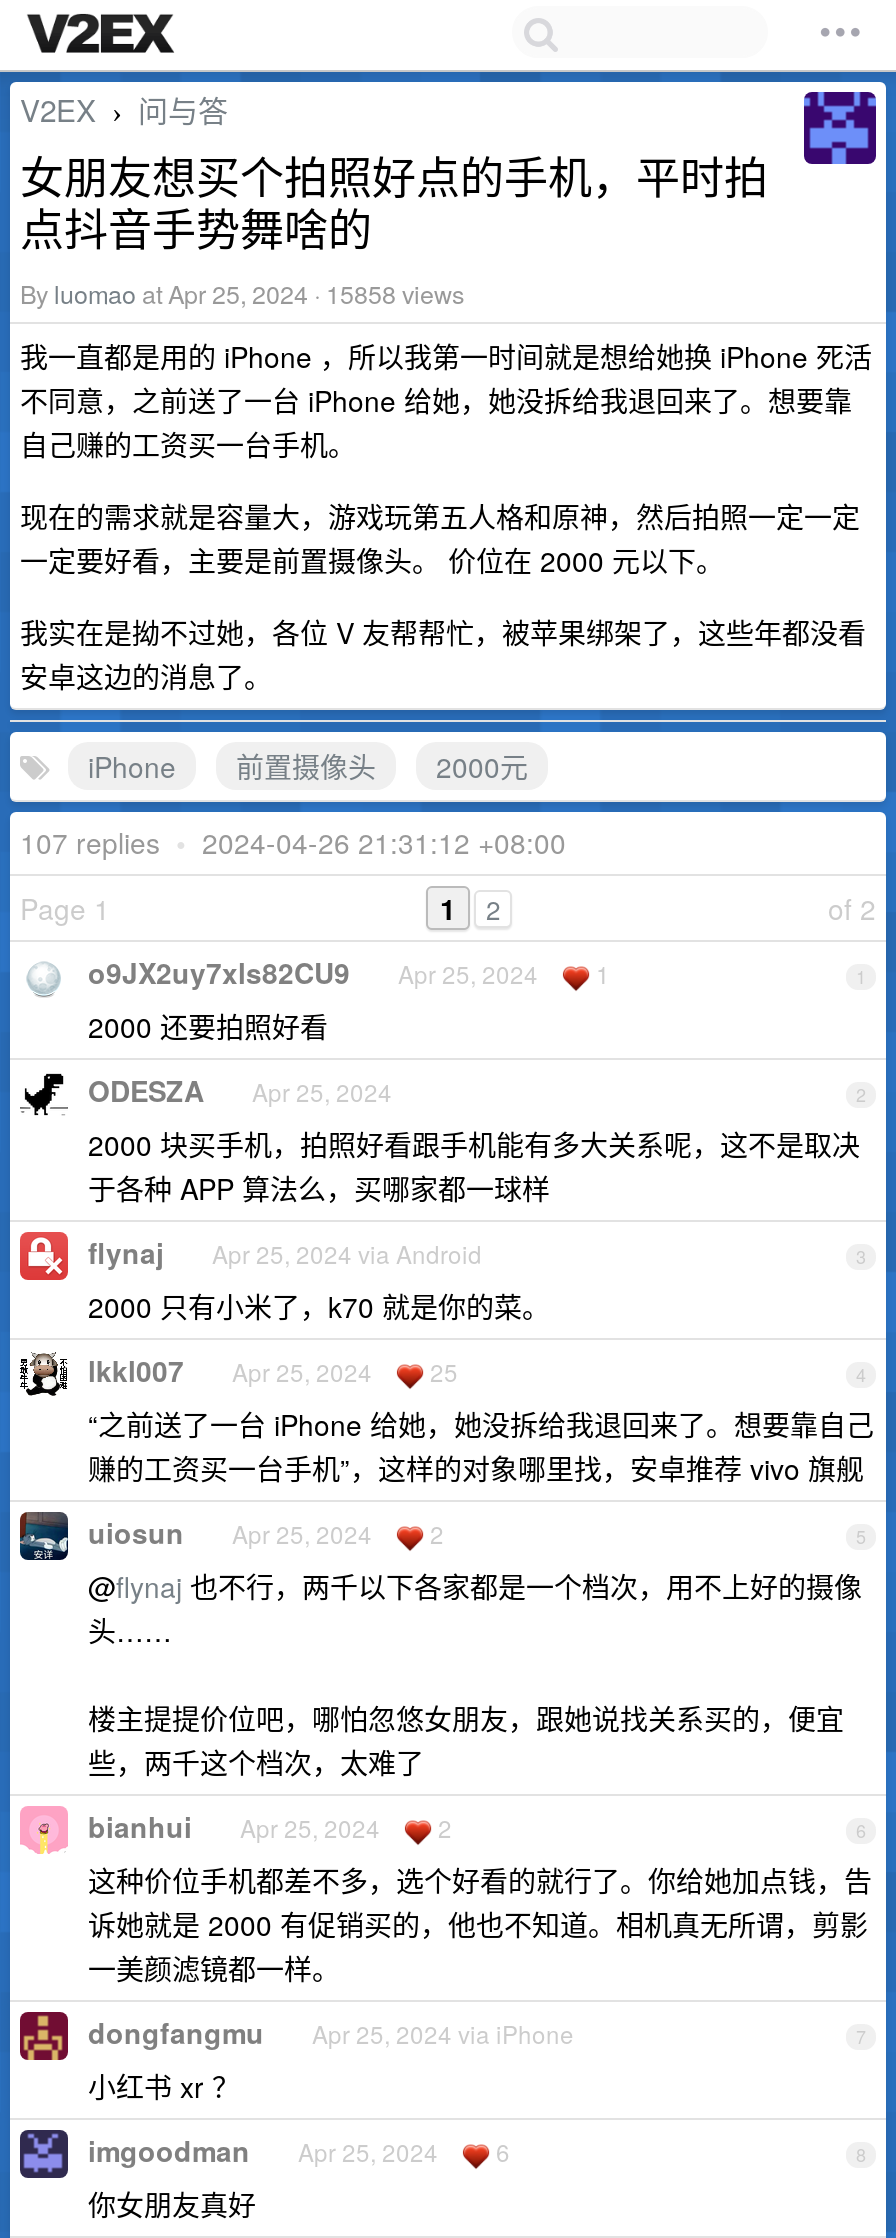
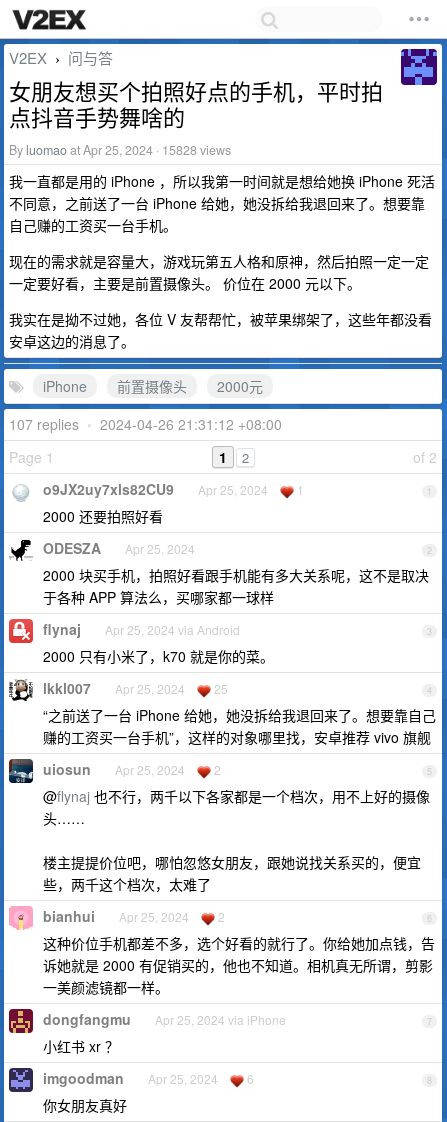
- By luomao at Apr 25, 2024 · 15858 views
+ By luomao at Apr 25, 2024 · 15828 views
